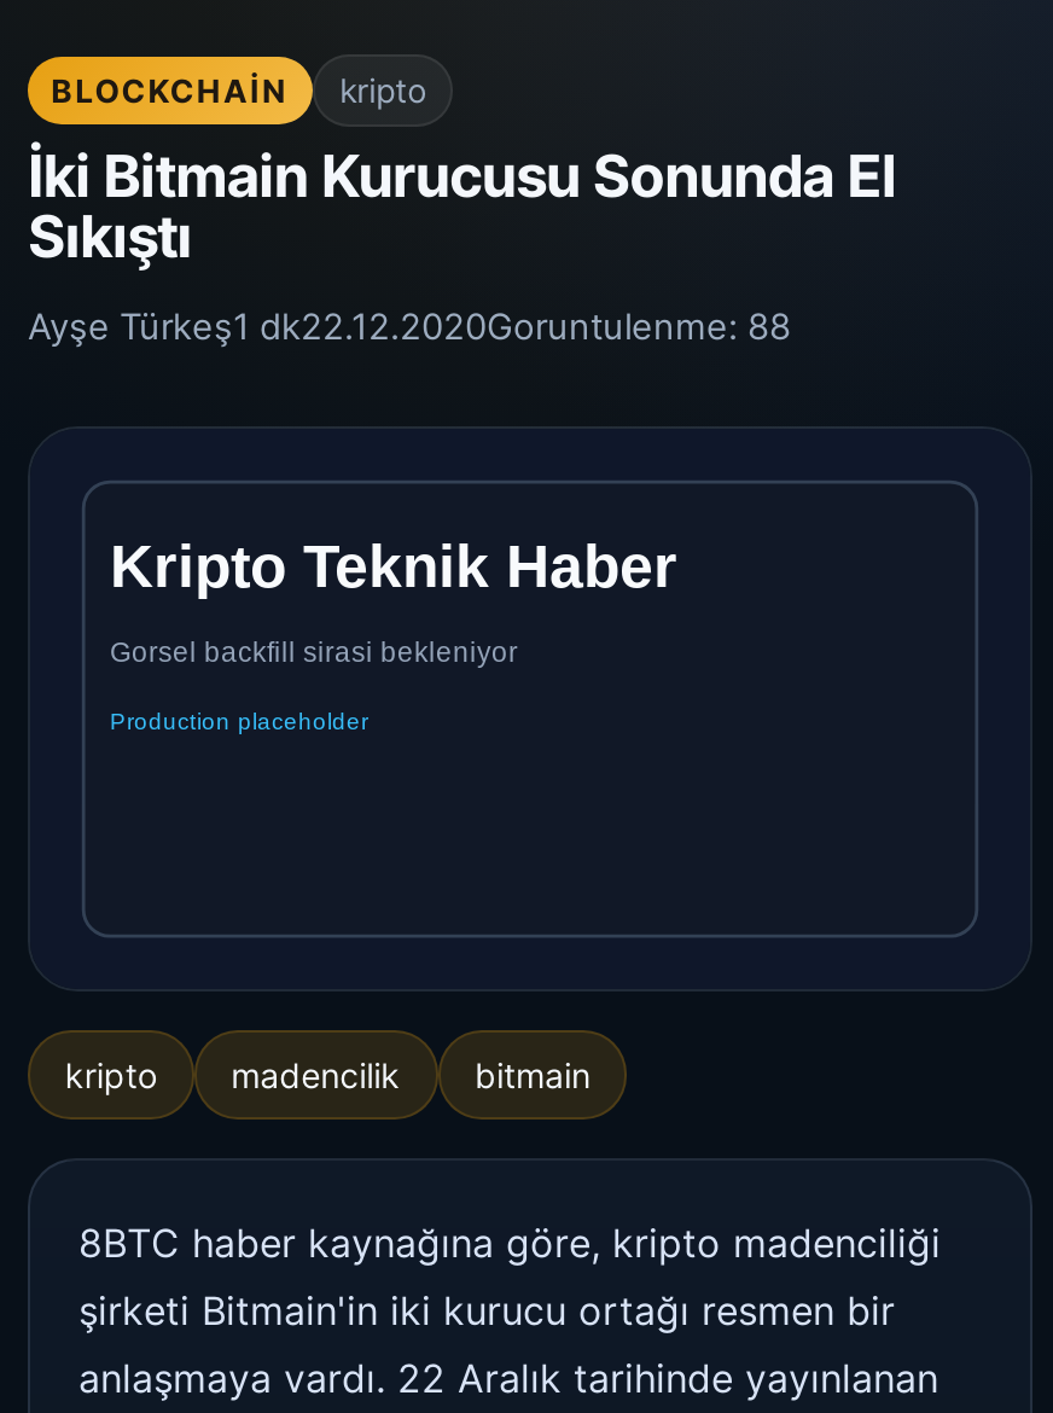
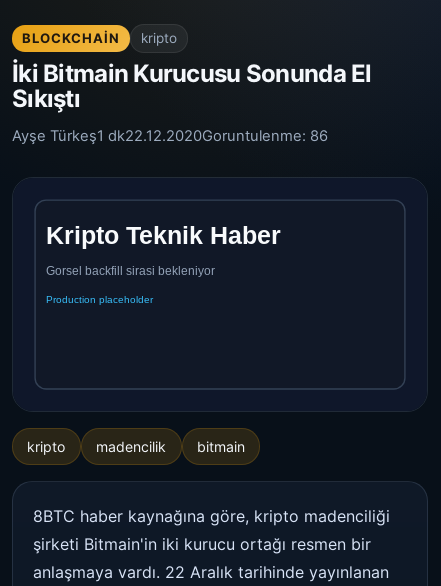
- Ayşe Türkeş1 dk22.12.2020Goruntulenme: 88
+ Ayşe Türkeş1 dk22.12.2020Goruntulenme: 86
